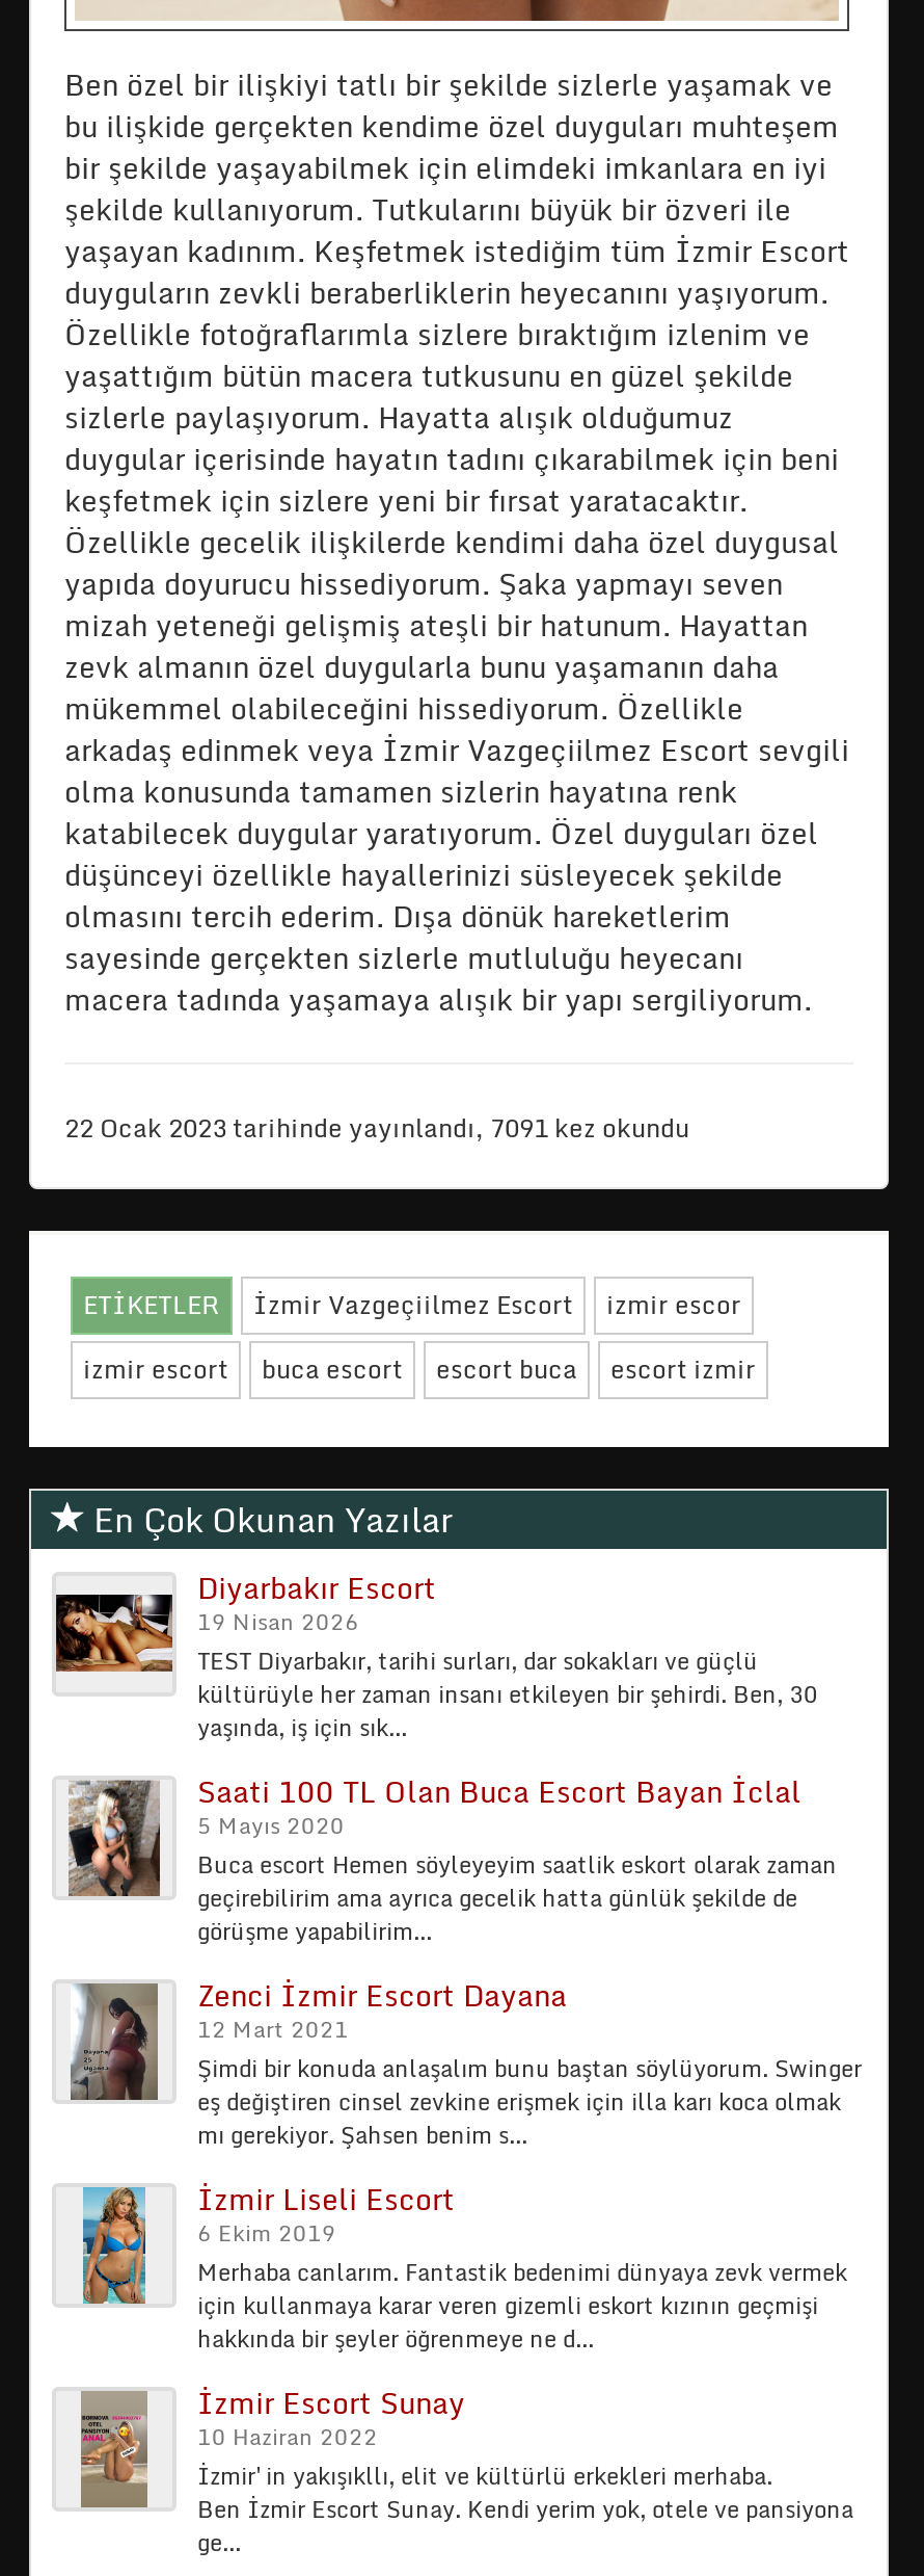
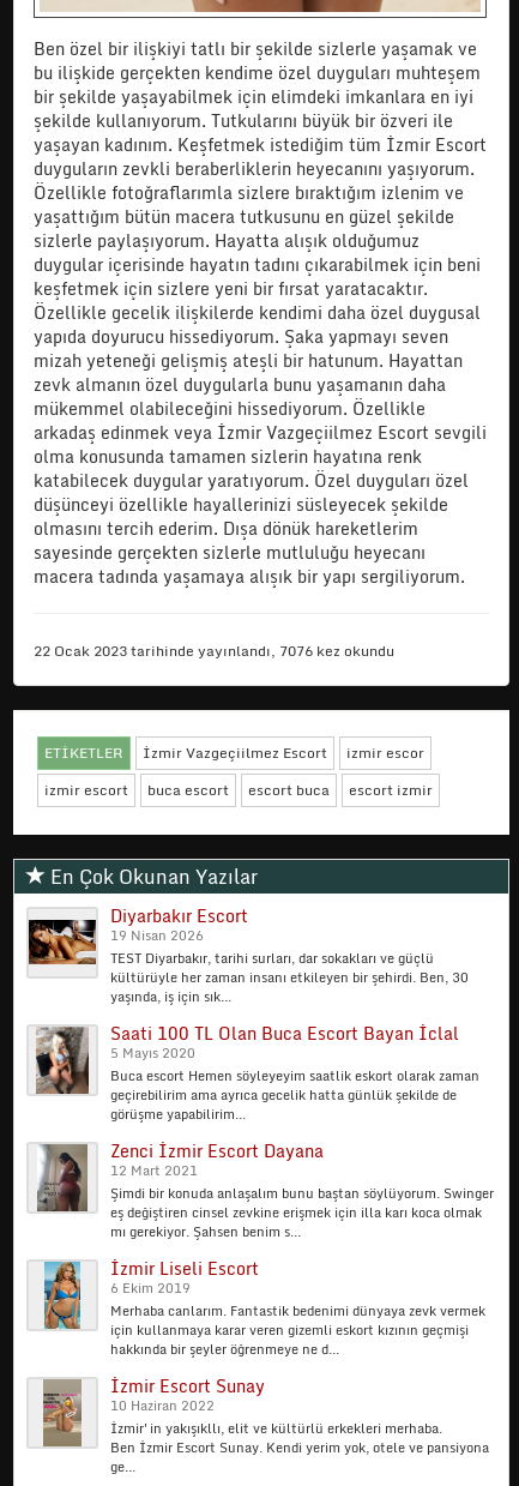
- 22 Ocak 2023 tarihinde yayınlandı, 7091 kez okundu
+ 22 Ocak 2023 tarihinde yayınlandı, 7076 kez okundu
